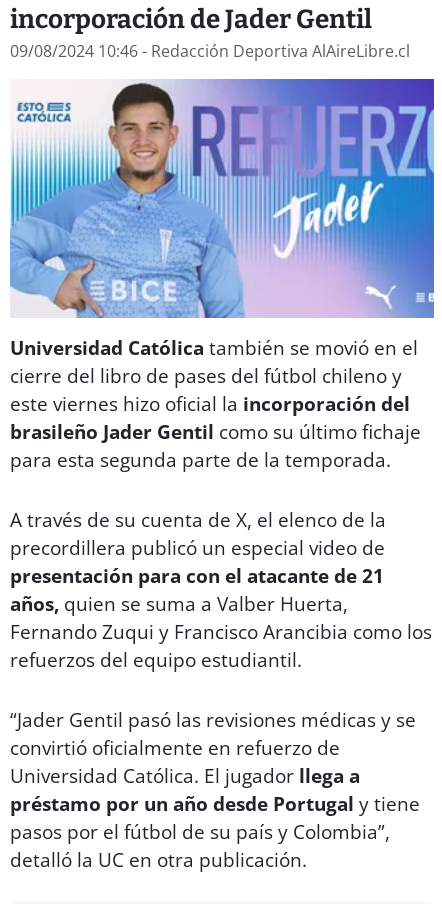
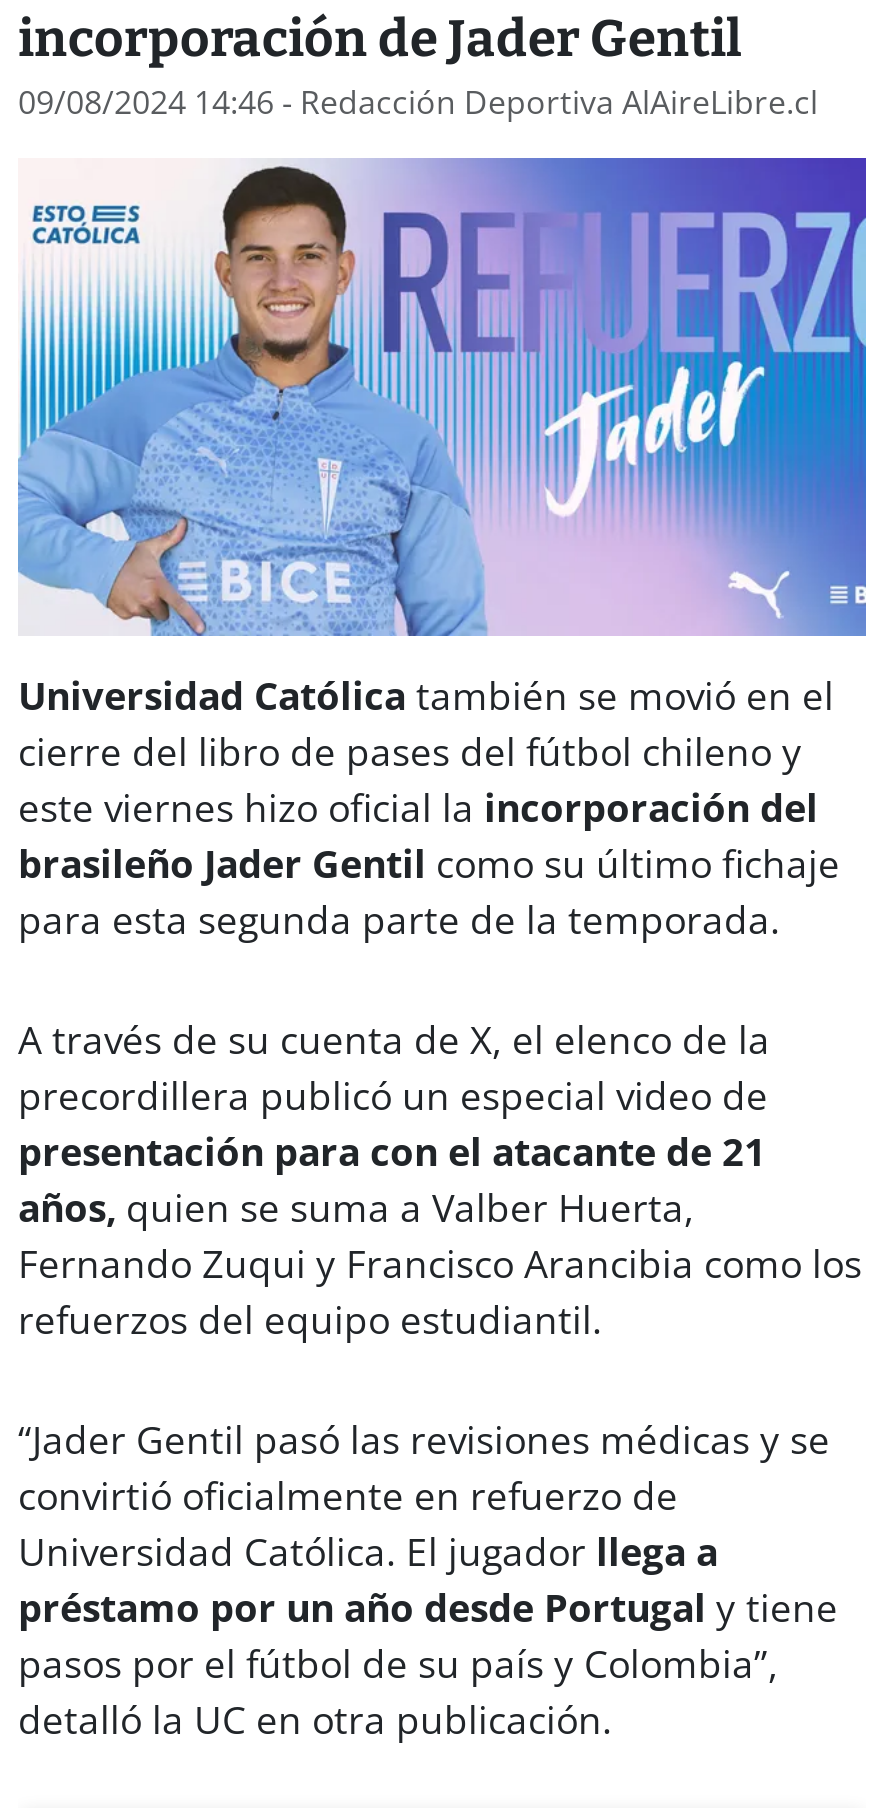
- 09/08/2024 10:46 - Redacción Deportiva AlAireLibre.cl
+ 09/08/2024 14:46 - Redacción Deportiva AlAireLibre.cl
